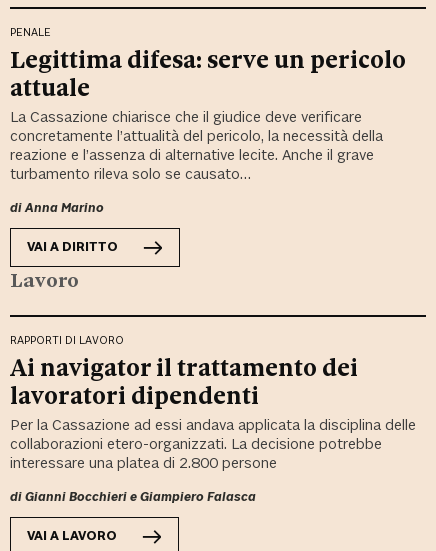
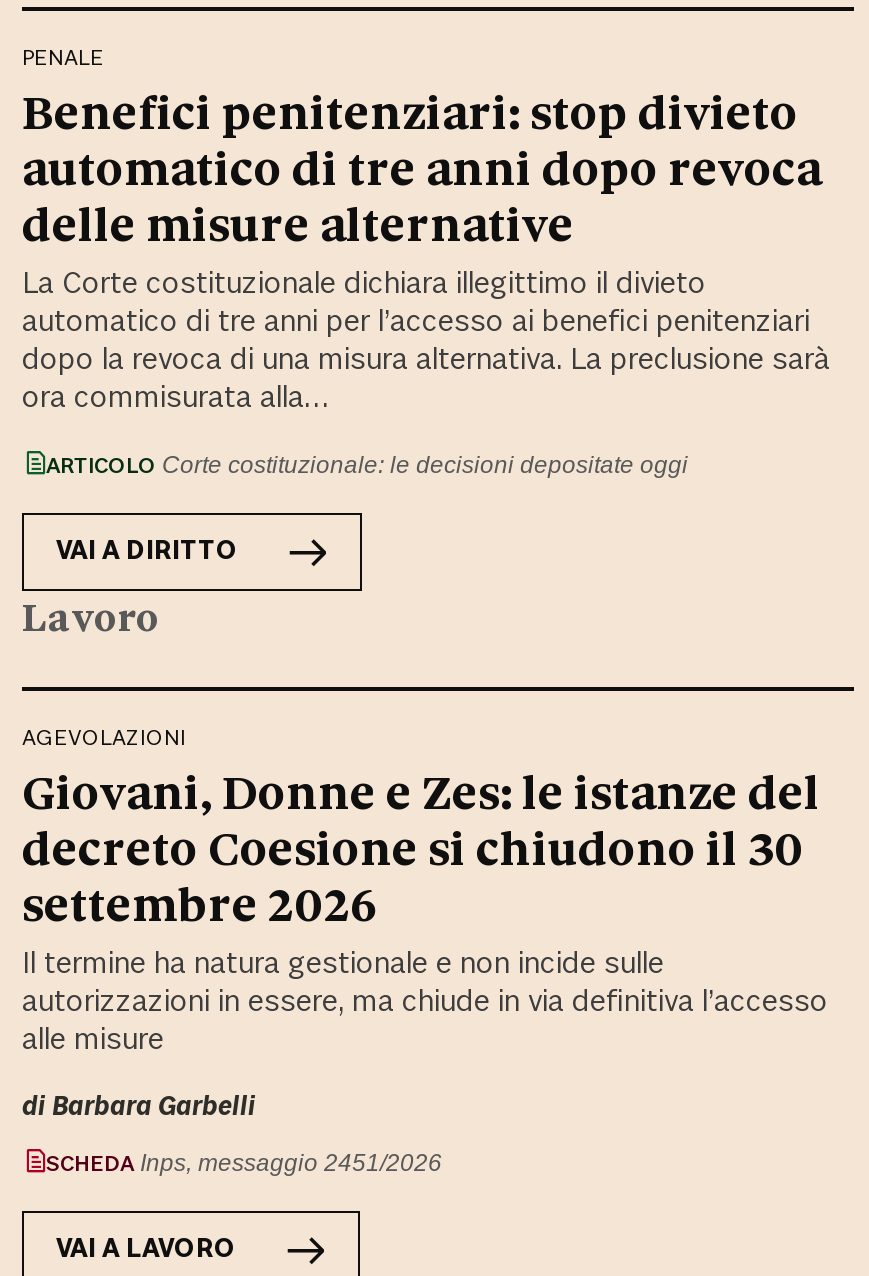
- Legittima difesa: serve un pericolo
- attuale
- La Cassazione chiarisce che il giudice deve verificare
- concretamente l’attualità del pericolo, la necessità della
- reazione e l’assenza di alternative lecite. Anche il grave
- turbamento rileva solo se causato…
+ Benefici penitenziari: stop divieto
+ automatico di tre anni dopo revoca
+ delle misure alternative
+ La Corte costituzionale dichiara illegittimo il divieto
+ automatico di tre anni per l’accesso ai benefici penitenziari
+ dopo la revoca di una misura alternativa. La preclusione sarà
+ ora commisurata alla…

- di Anna Marino
+ ARTICOLO Corte costituzionale: le decisioni depositate oggi

- RAPPORTI DI LAVORO
- Ai navigator il trattamento dei
- lavoratori dipendenti
- Per la Cassazione ad essi andava applicata la disciplina delle
- collaborazioni etero-organizzati. La decisione potrebbe
- interessare una platea di 2.800 persone
- di Gianni Bocchieri e Giampiero Falasca
+ AGEVOLAZIONI
+ Giovani, Donne e Zes: le istanze del
+ decreto Coesione si chiudono il 30
+ settembre 2026
+ Il termine ha natura gestionale e non incide sulle
+ autorizzazioni in essere, ma chiude in via definitiva l’accesso
+ alle misure
+ di Barbara Garbelli
+ SCHEDA Inps, messaggio 2451/2026
